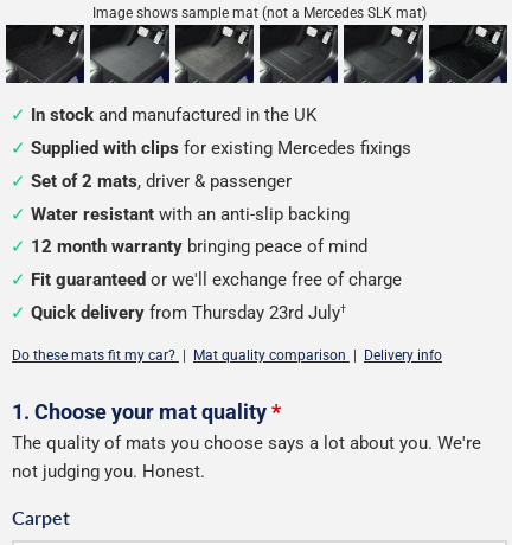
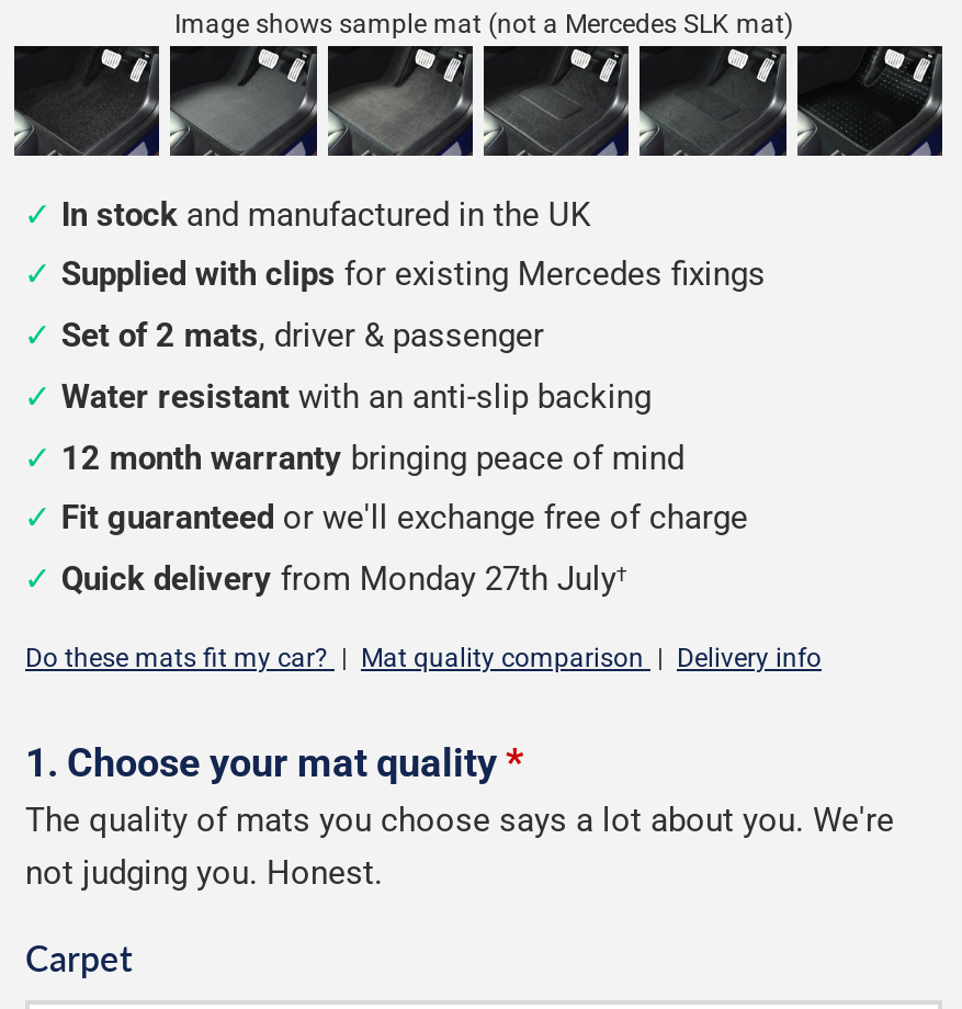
- Quick delivery from Thursday 23rd July†
+ Quick delivery from Monday 27th July†
